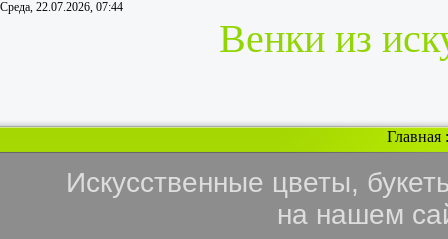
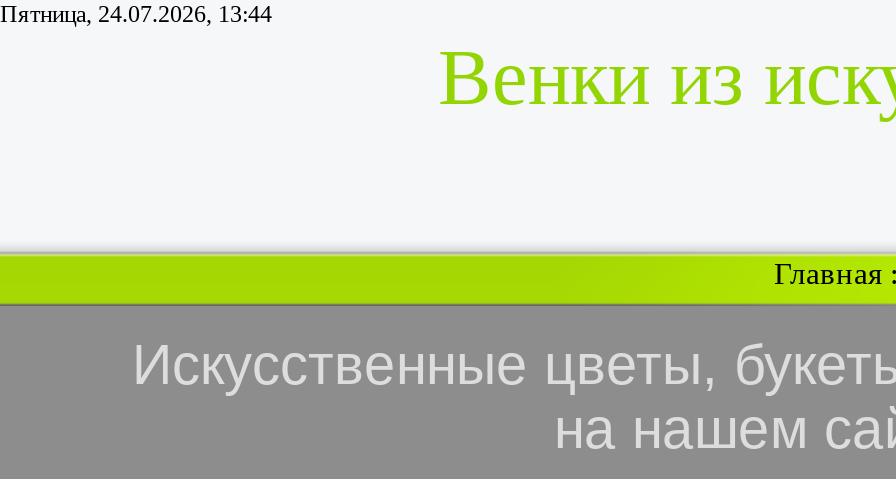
- Среда, 22.07.2026, 07:44
+ Пятница, 24.07.2026, 13:44
